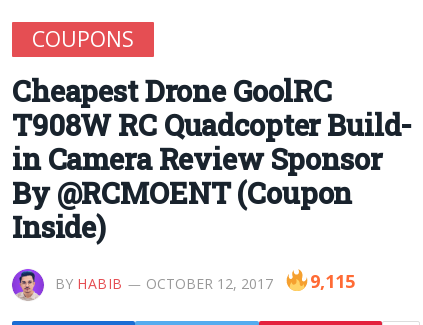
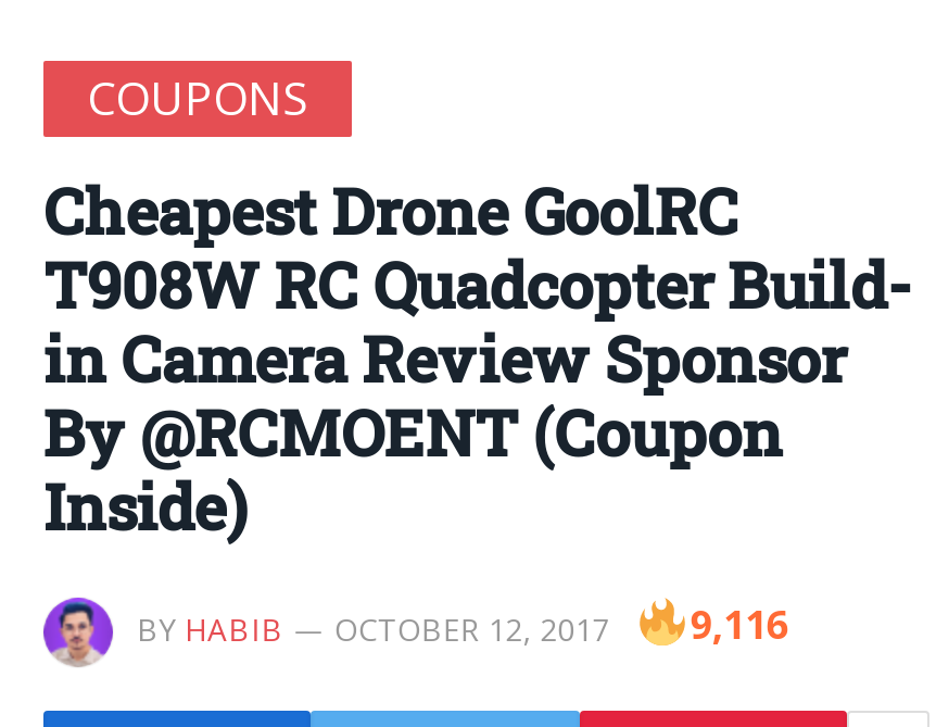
- BY HABIB OCTOBER 12, 2017 9,115
+ BY HABIB OCTOBER 12, 2017 9,116
